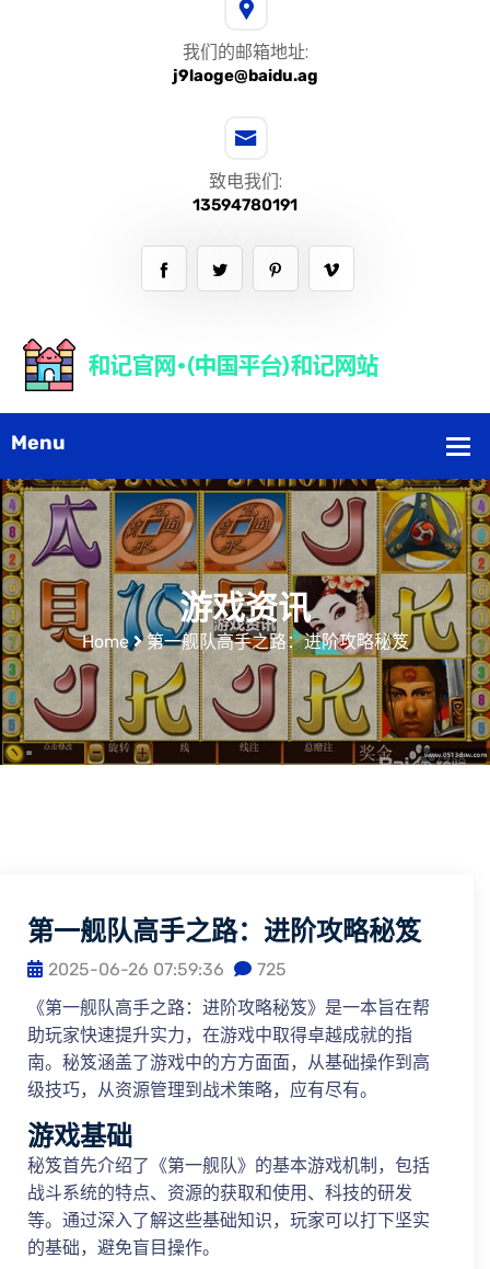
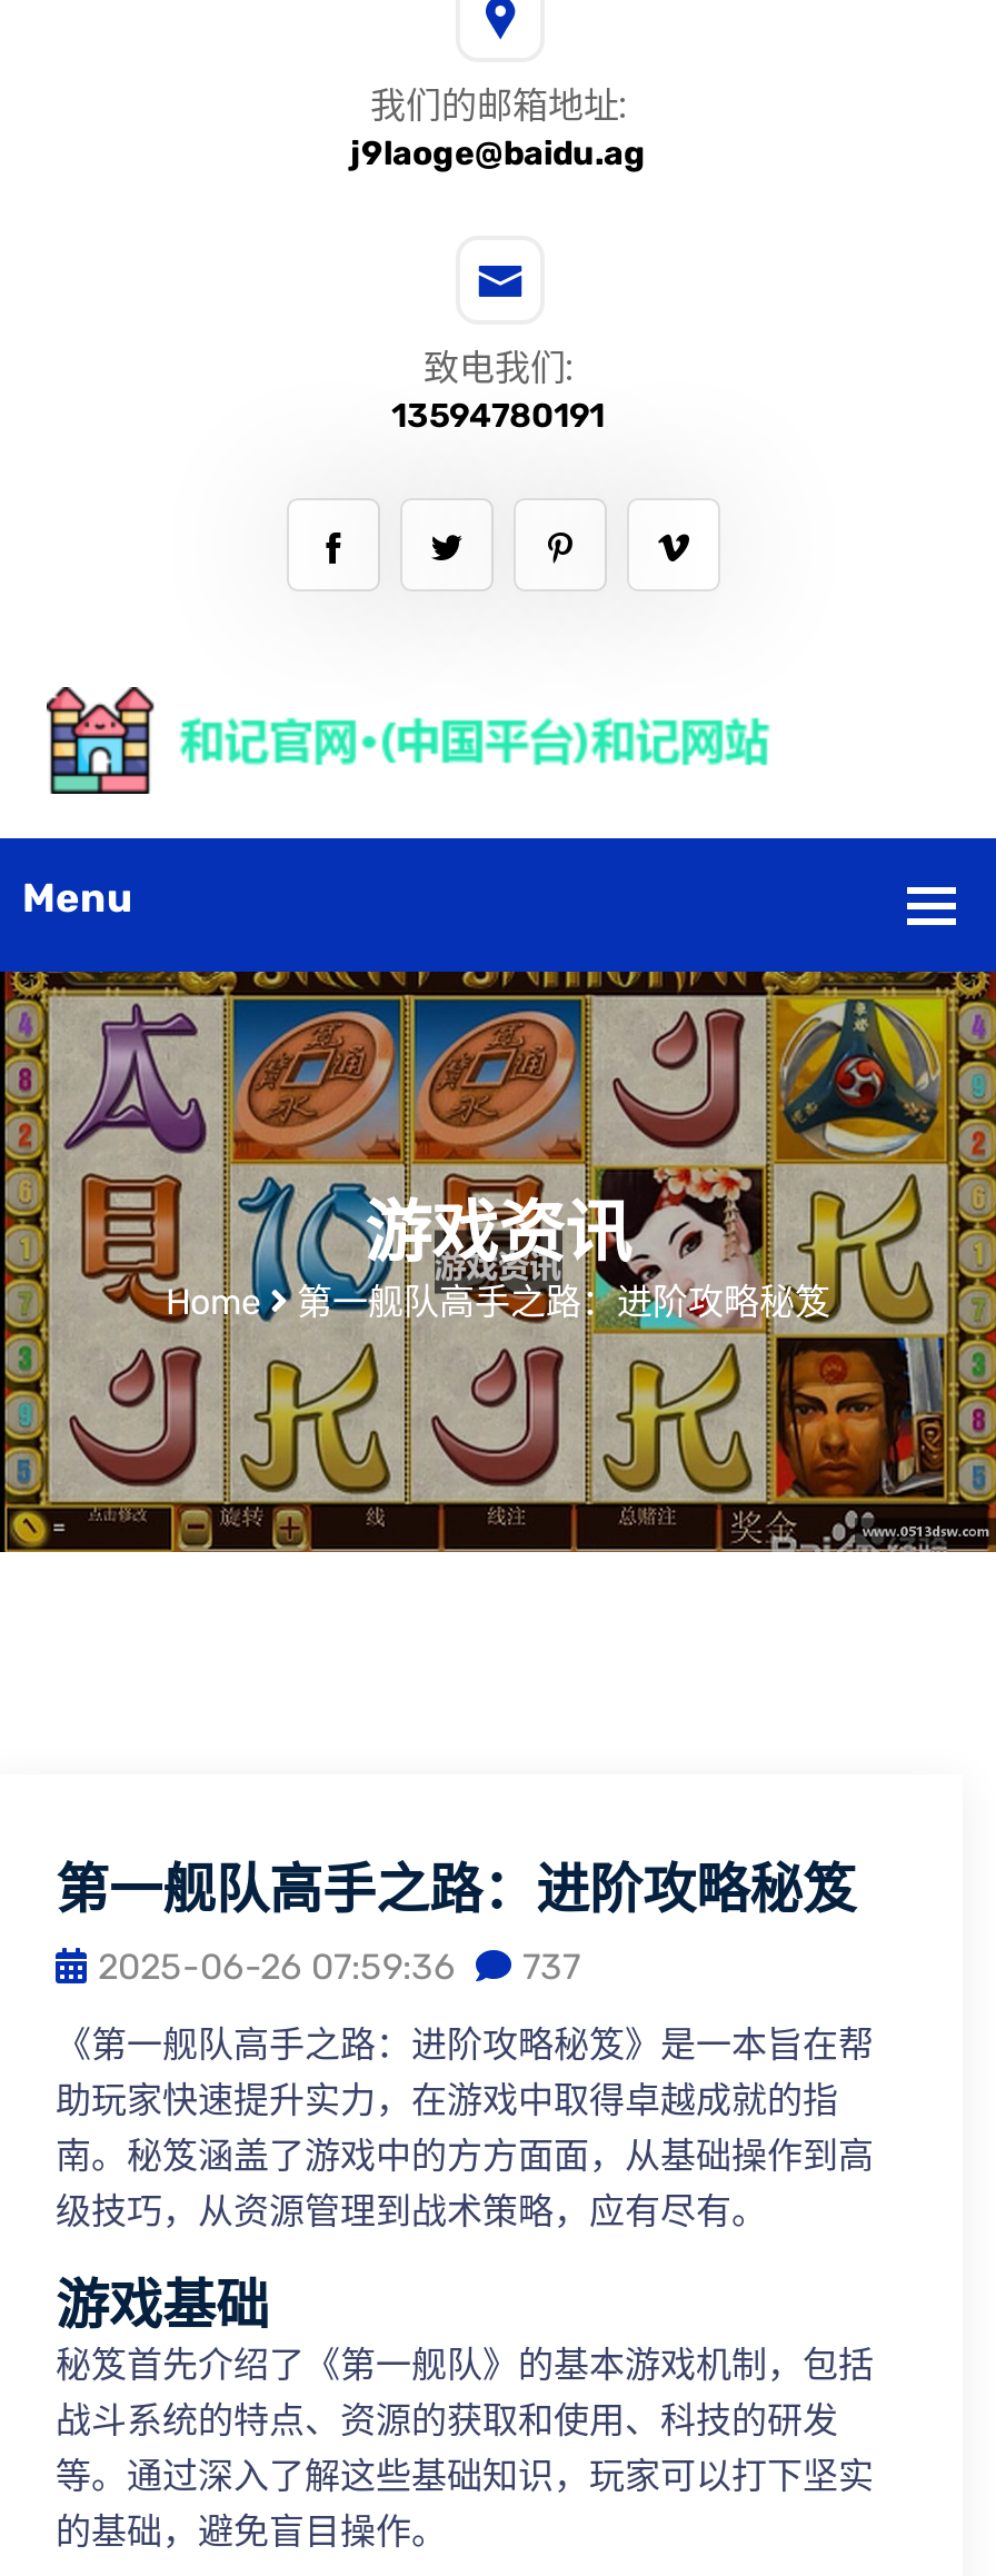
- 2025-06-26 07:59:36 725
+ 2025-06-26 07:59:36 737
